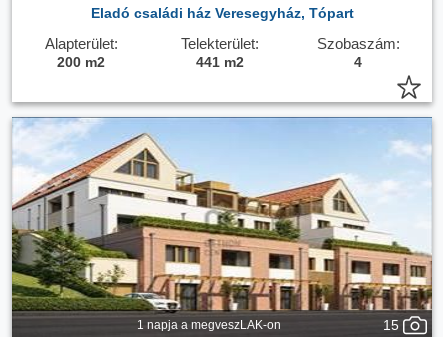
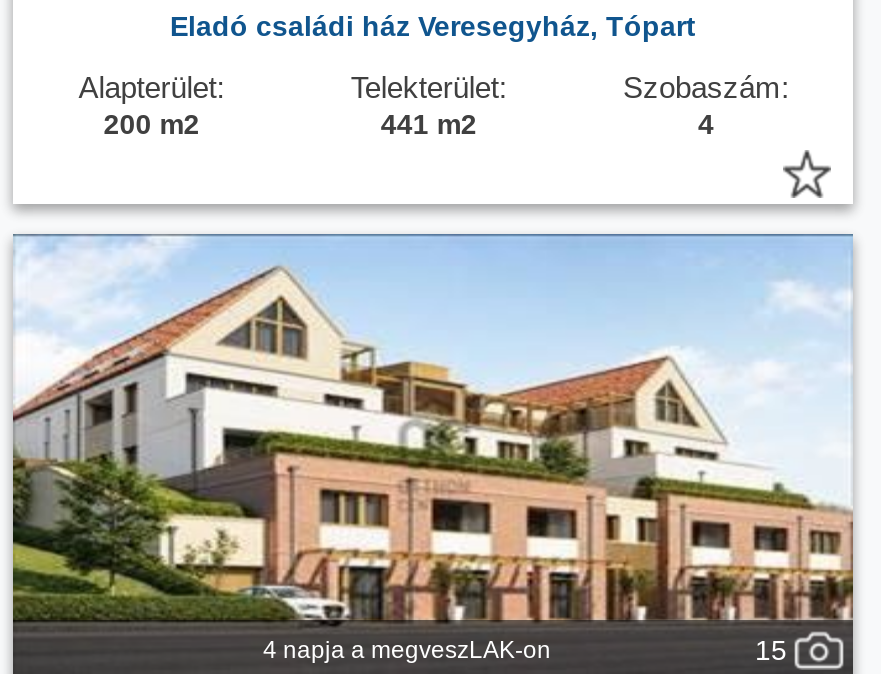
- 1 napja a megveszLAK-on
+ 4 napja a megveszLAK-on
